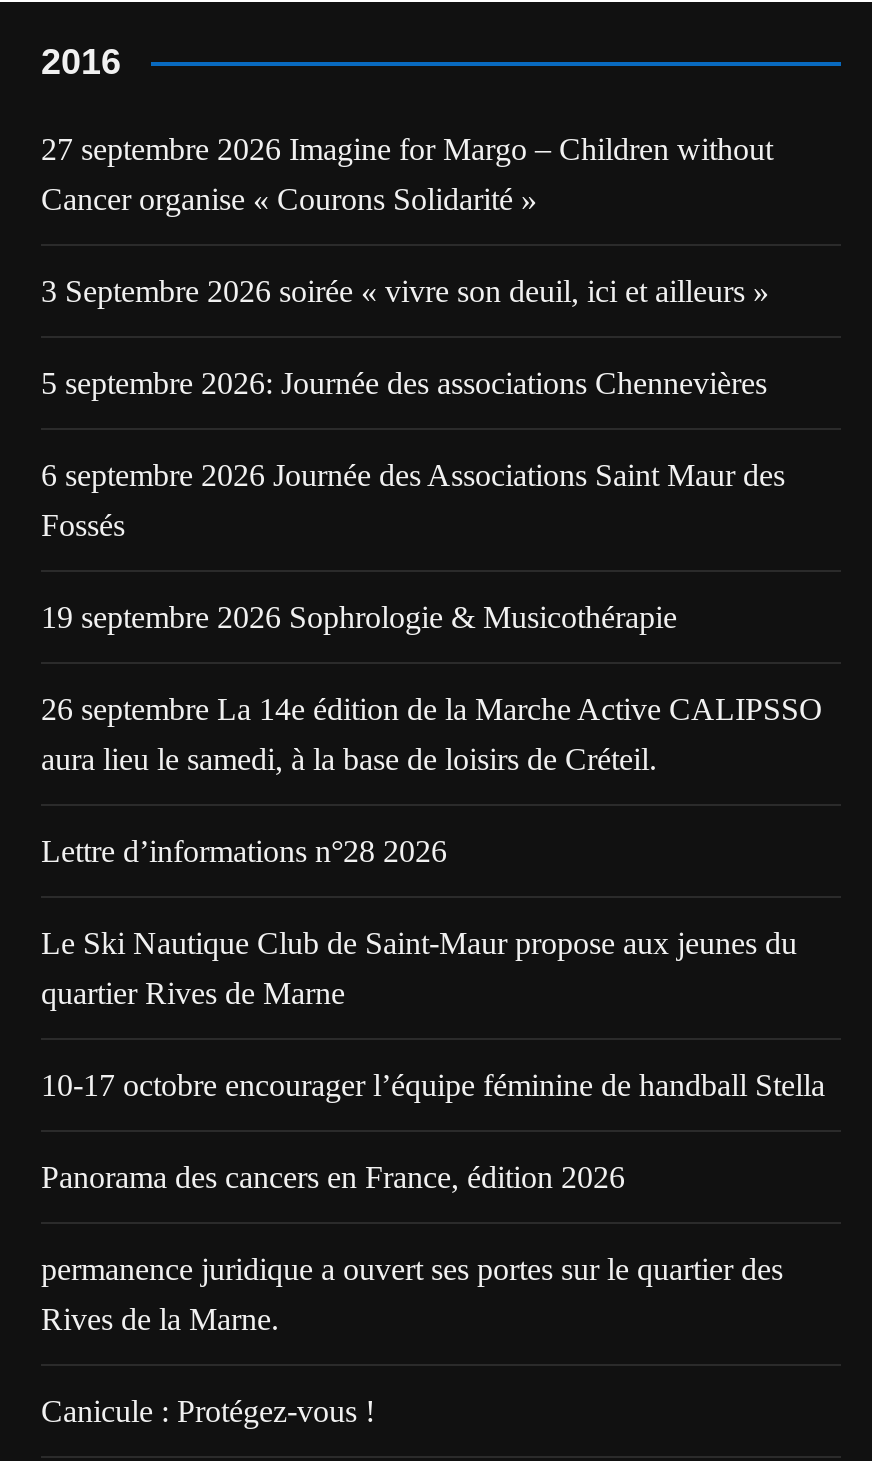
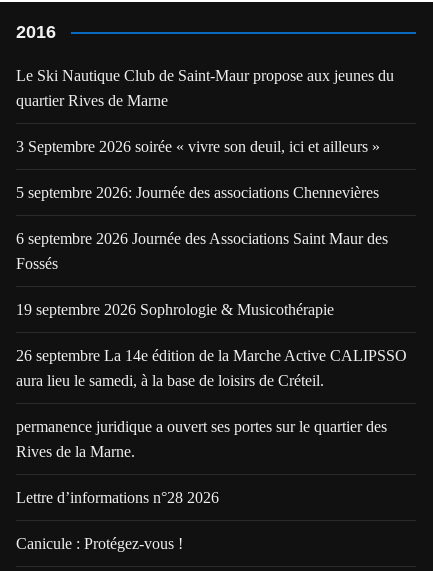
- 27 septembre 2026 Imagine for Margo – Children without

- Cancer organise « Courons Solidarité »

moved down: Lettre d’informations n°28 2026

moved up: Le Ski Nautique Club de Saint-Maur propose aux jeunes du

moved up: quartier Rives de Marne

- 10-17 octobre encourager l’équipe féminine de handball Stella
- Panorama des cancers en France, édition 2026

moved up: permanence juridique a ouvert ses portes sur le quartier des | Rives de la Marne.
